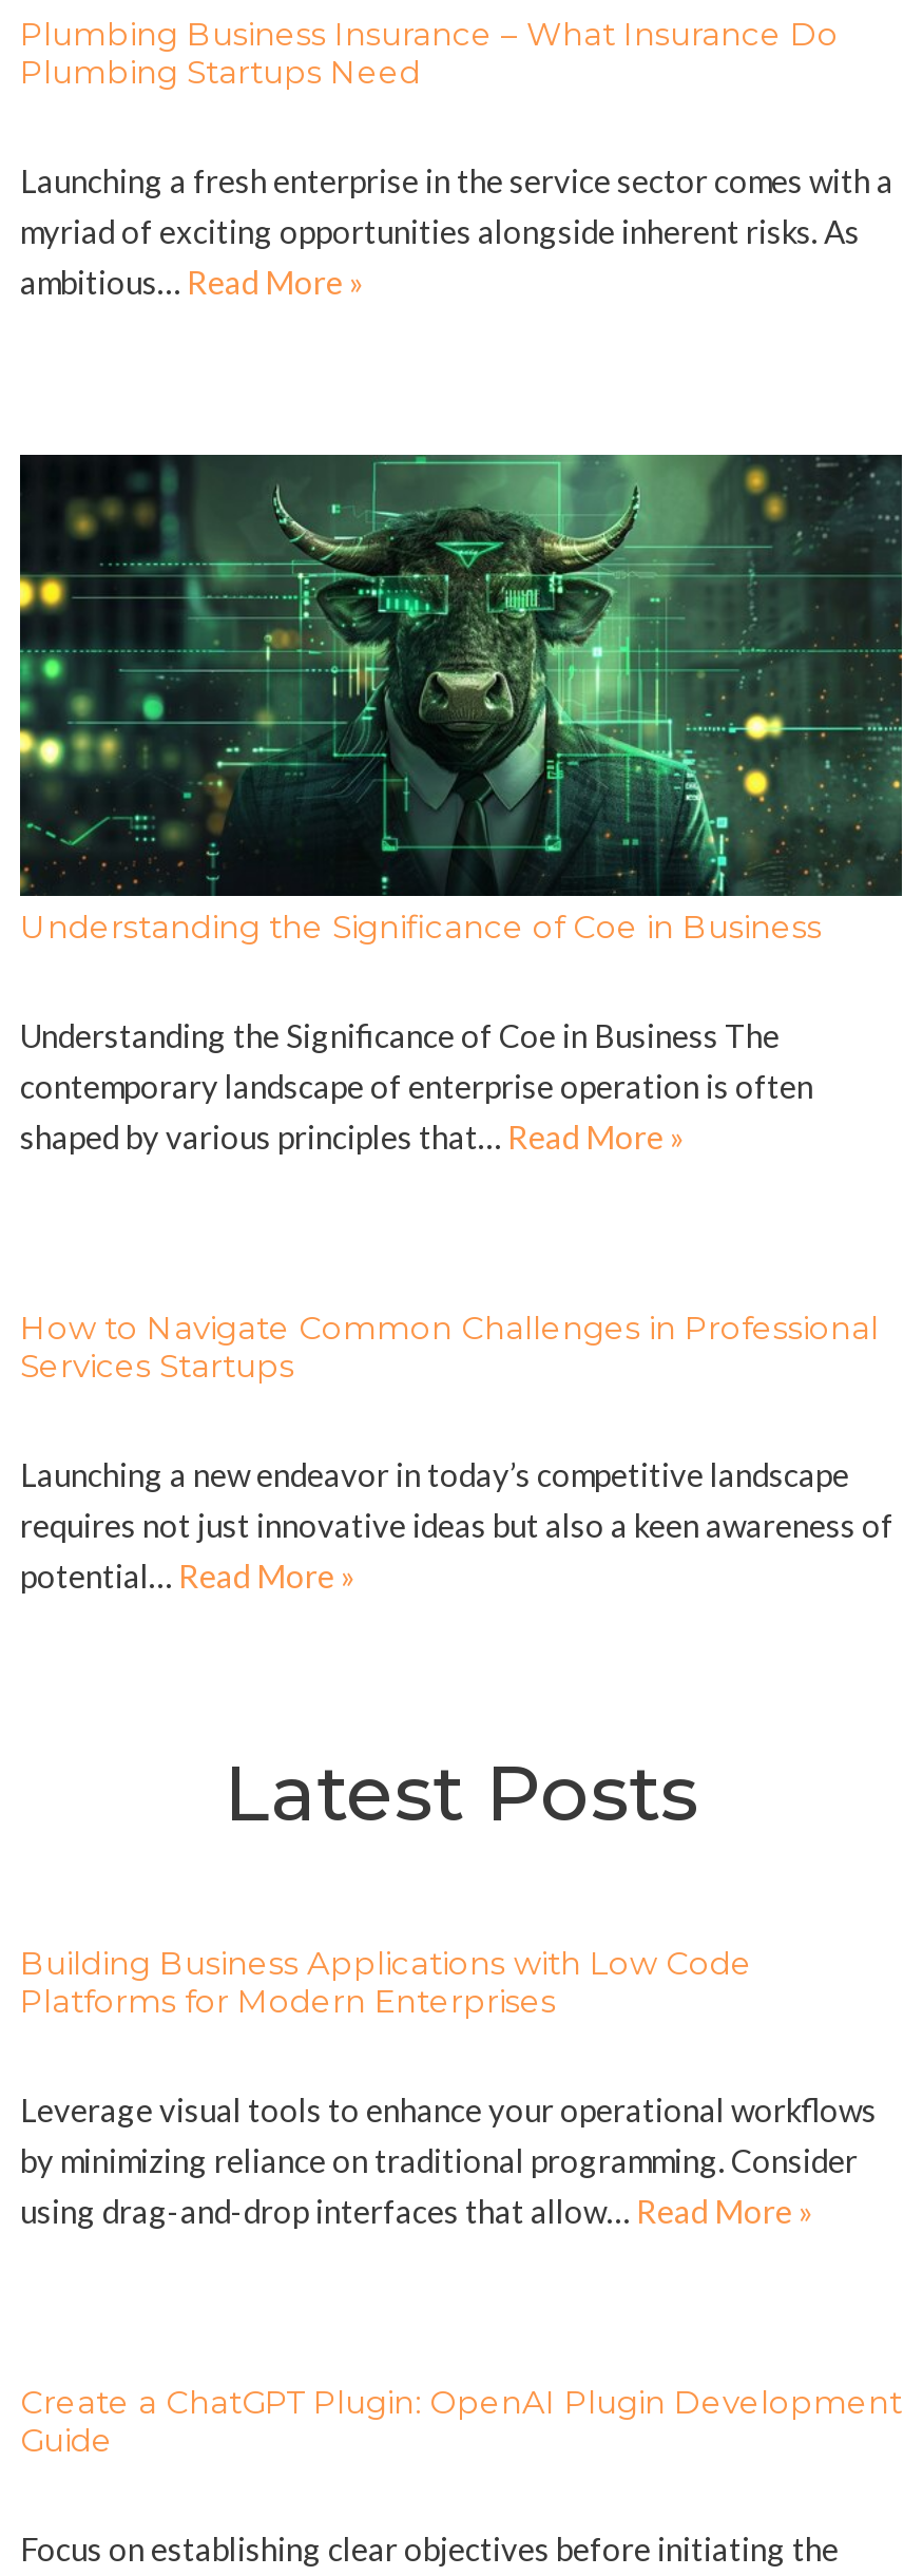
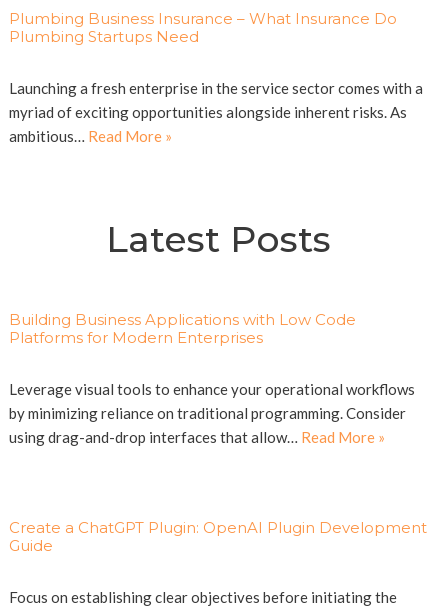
- [image]
- Understanding the Significance of Coe in Business
- Understanding the Significance of Coe in Business The
- contemporary landscape of enterprise operation is often
- shaped by various principles that… Read More »

- How to Navigate Common Challenges in Professional
- Services Startups
- Launching a new endeavor in today’s competitive landscape
- requires not just innovative ideas but also a keen awareness of
- potential… Read More »
